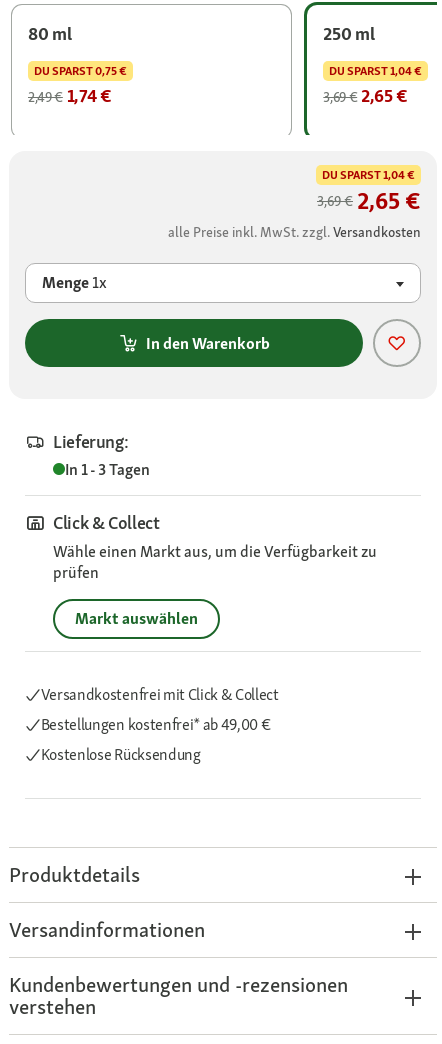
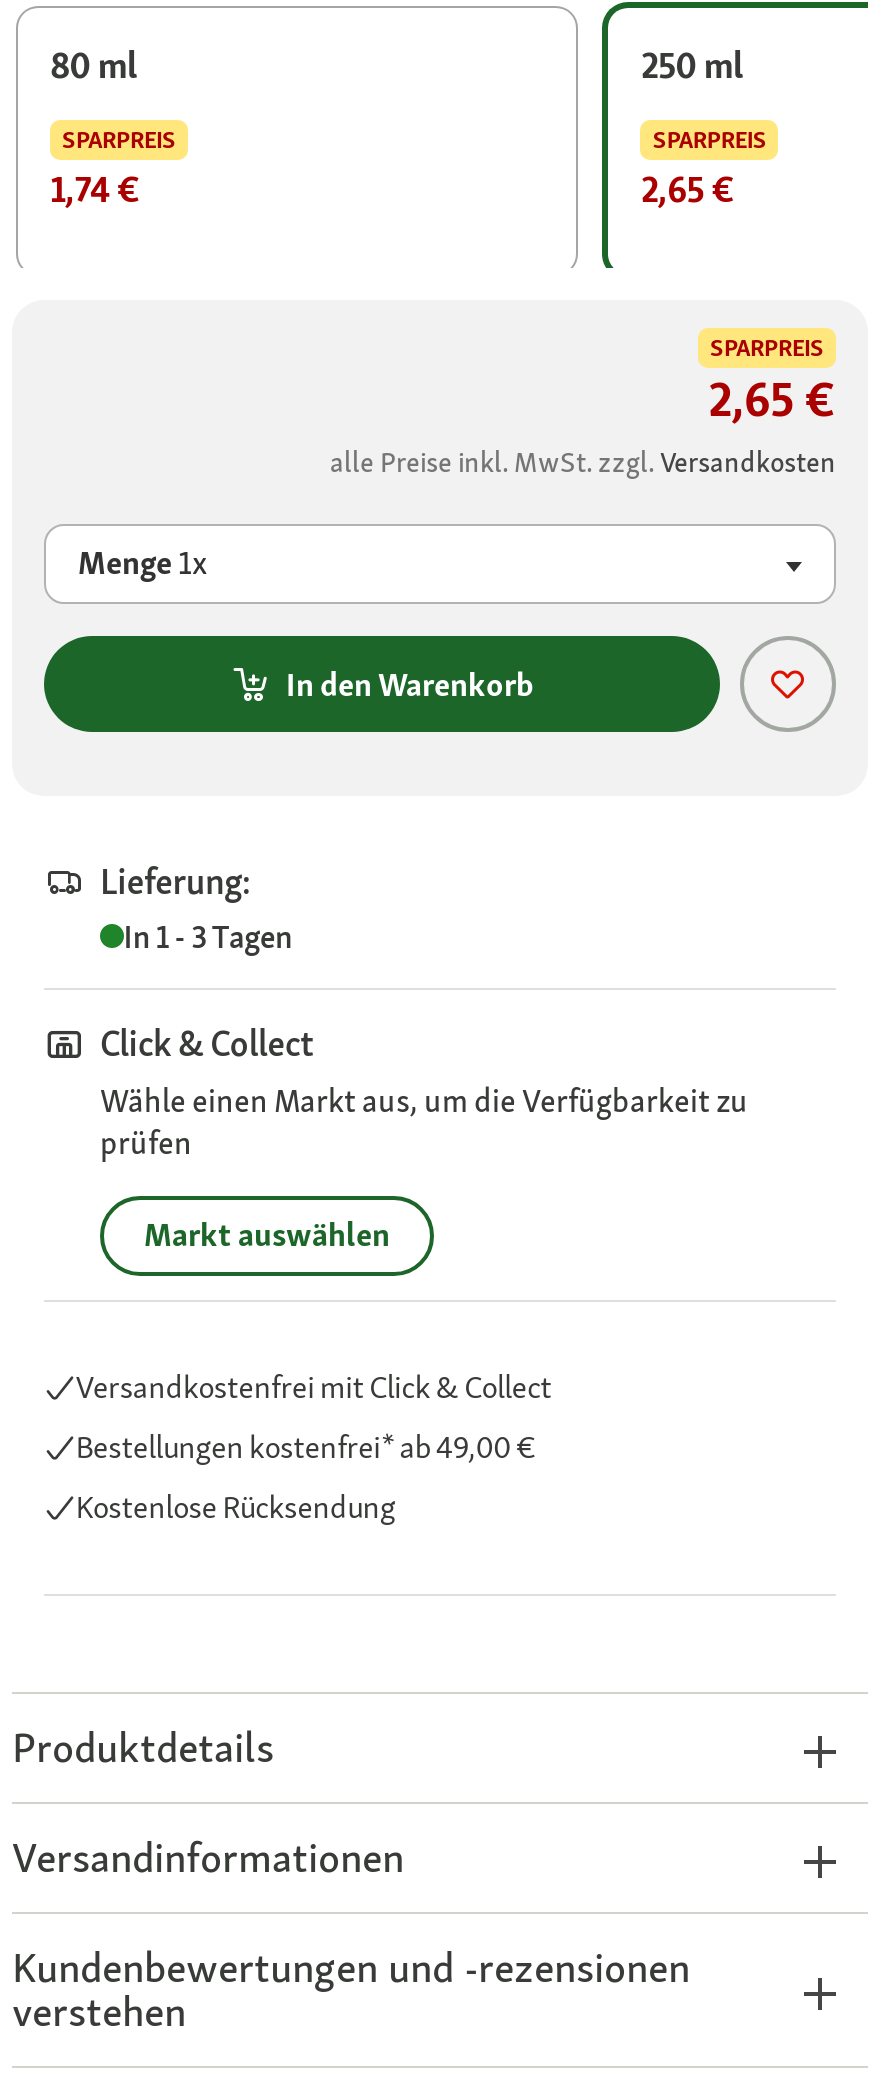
- DU SPARST0,75 €
- 2,49 € 1,74 €
+ SPARPREIS
+ 1,74 €

- DU SPARST1,04 €
- 3,69 € 2,65 €
+ SPARPREIS
+ 2,65 €

- DU SPARST1,04 €
- 3,69 € 2,65 €
+ SPARPREIS
+ 2,65 €
